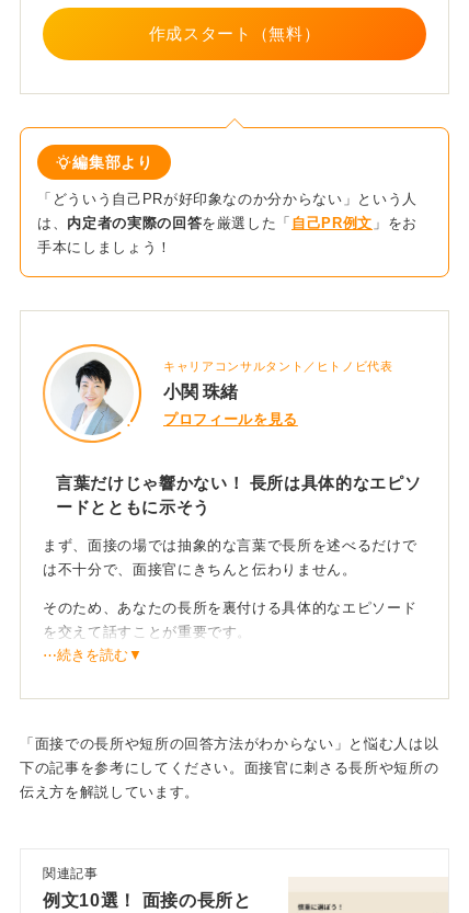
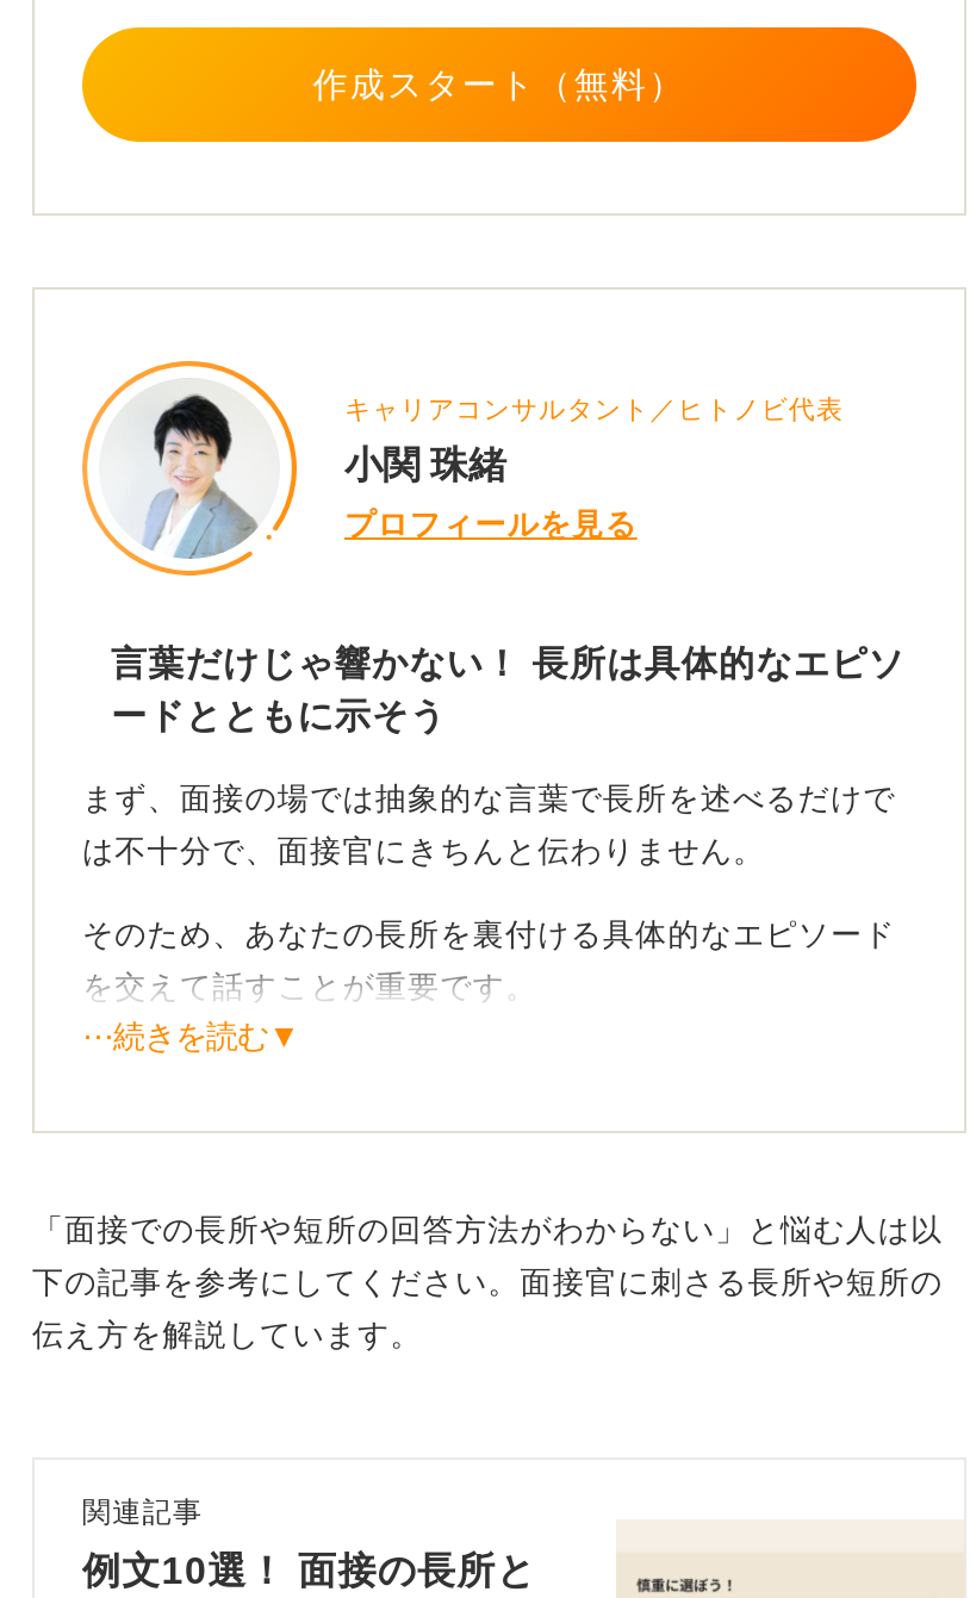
- [image]
- 編集部より
- 「どういう自己PRが好印象なのか分からない」という人
- は、内定者の実際の回答を厳選した「自己PR例文」をお
- 手本にしましょう！
